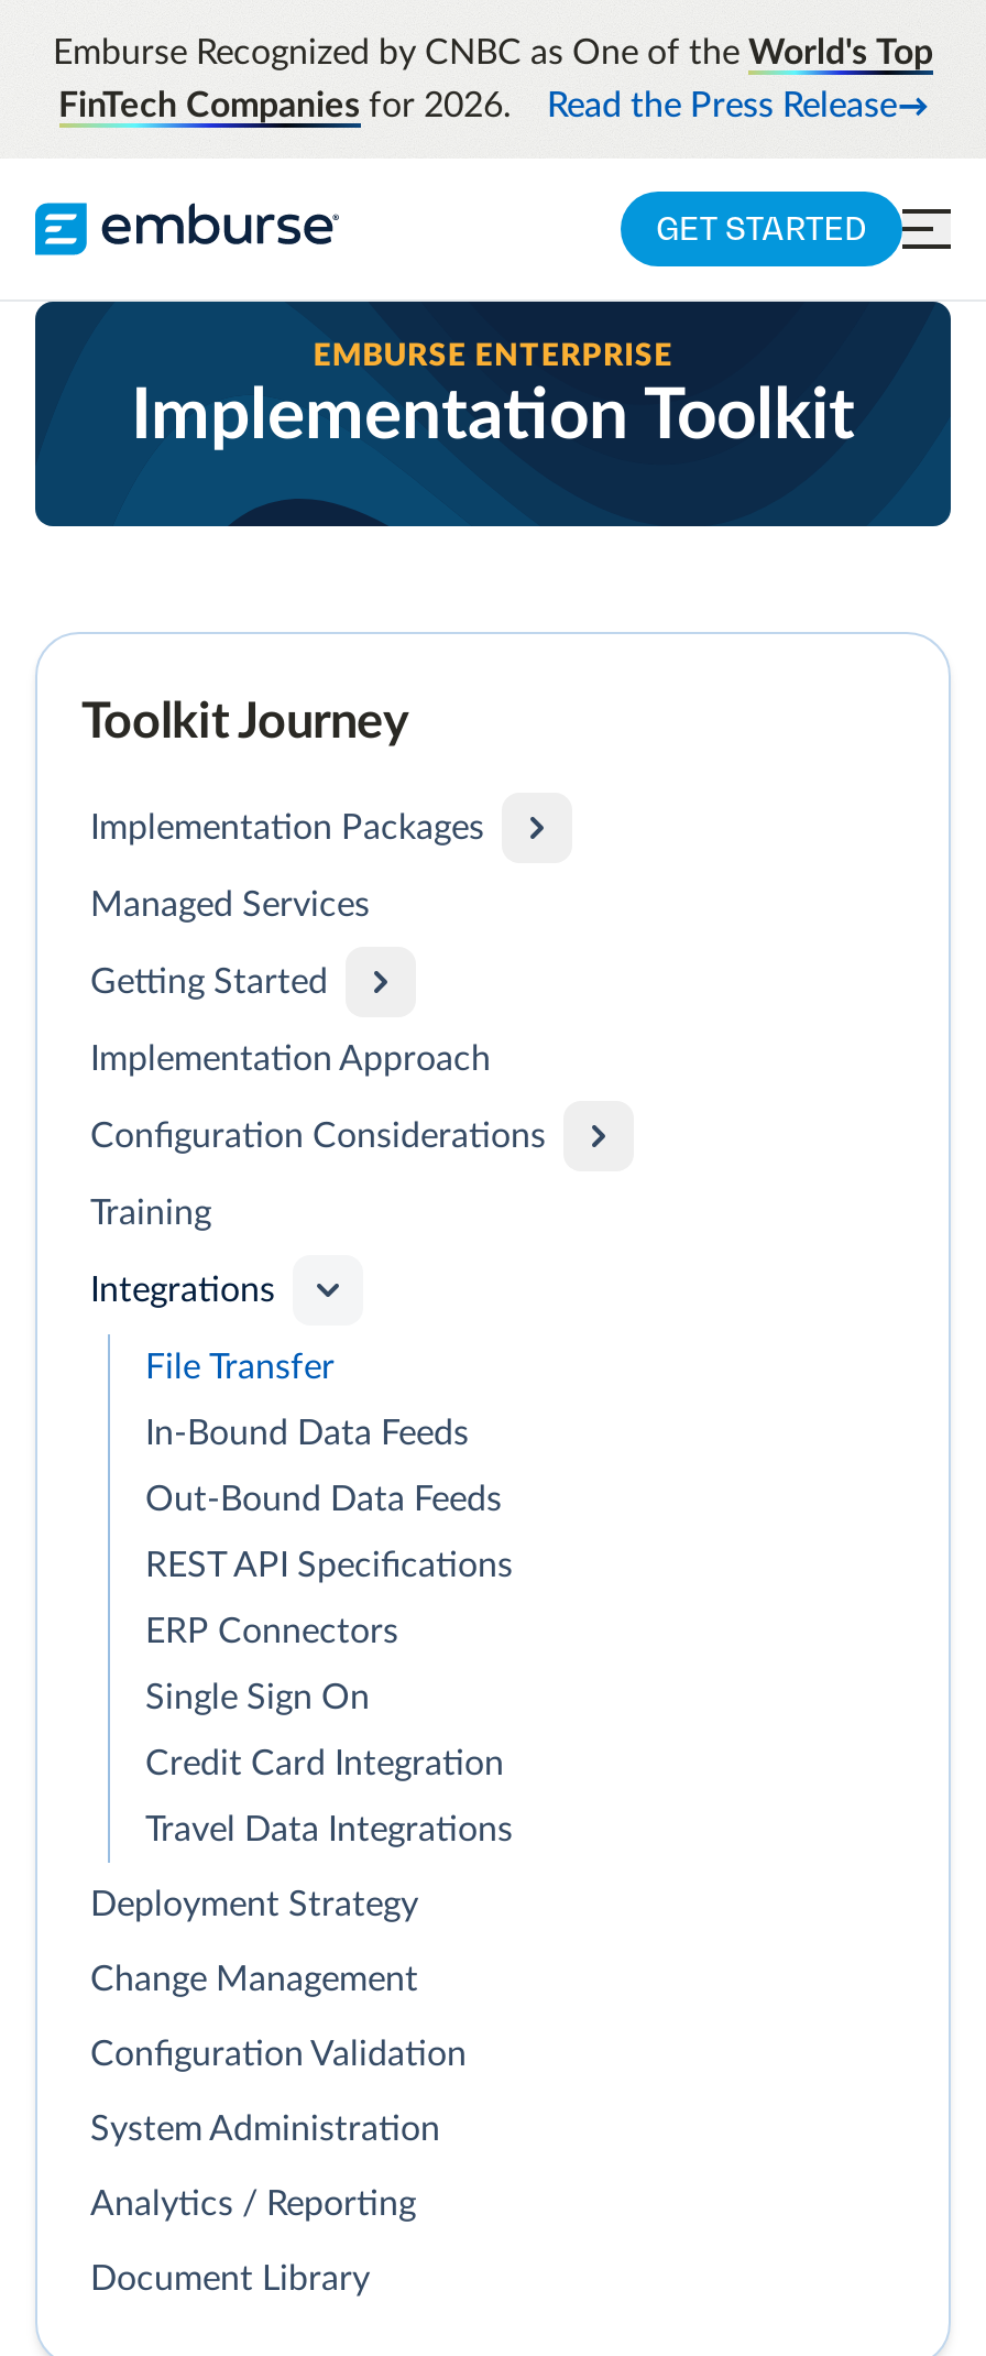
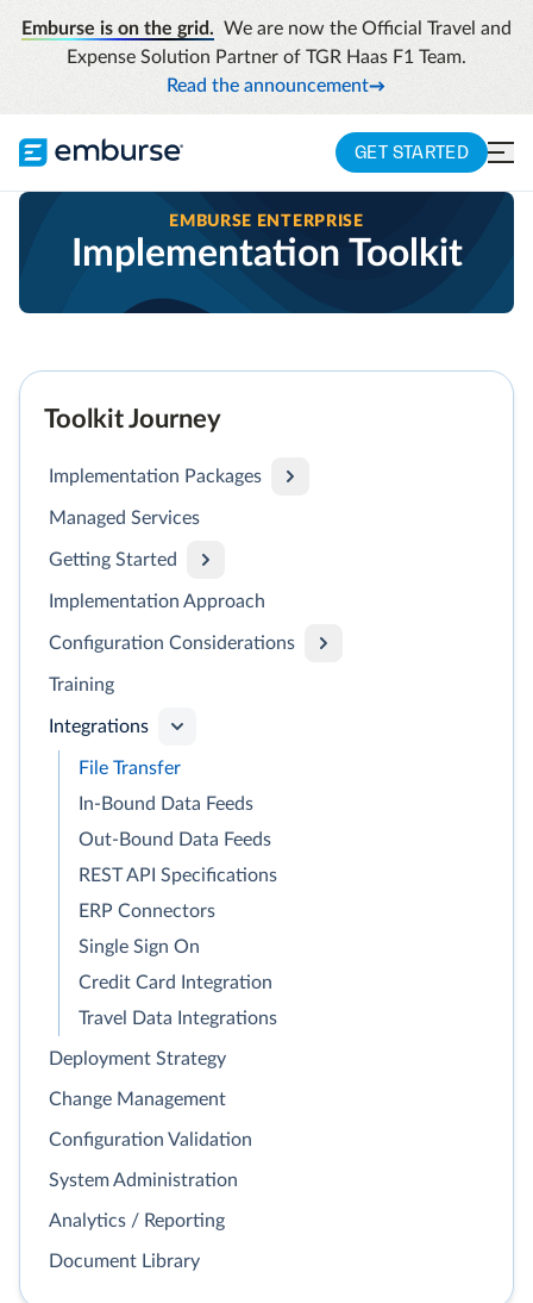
- Emburse Recognized by CNBC as One of the World's Top
- FinTech Companies for 2026.
- Read the Press Release
+ Emburse is on the grid. We are now the Official Travel and
+ Expense Solution Partner of TGR Haas F1 Team.
+ Read the announcement
